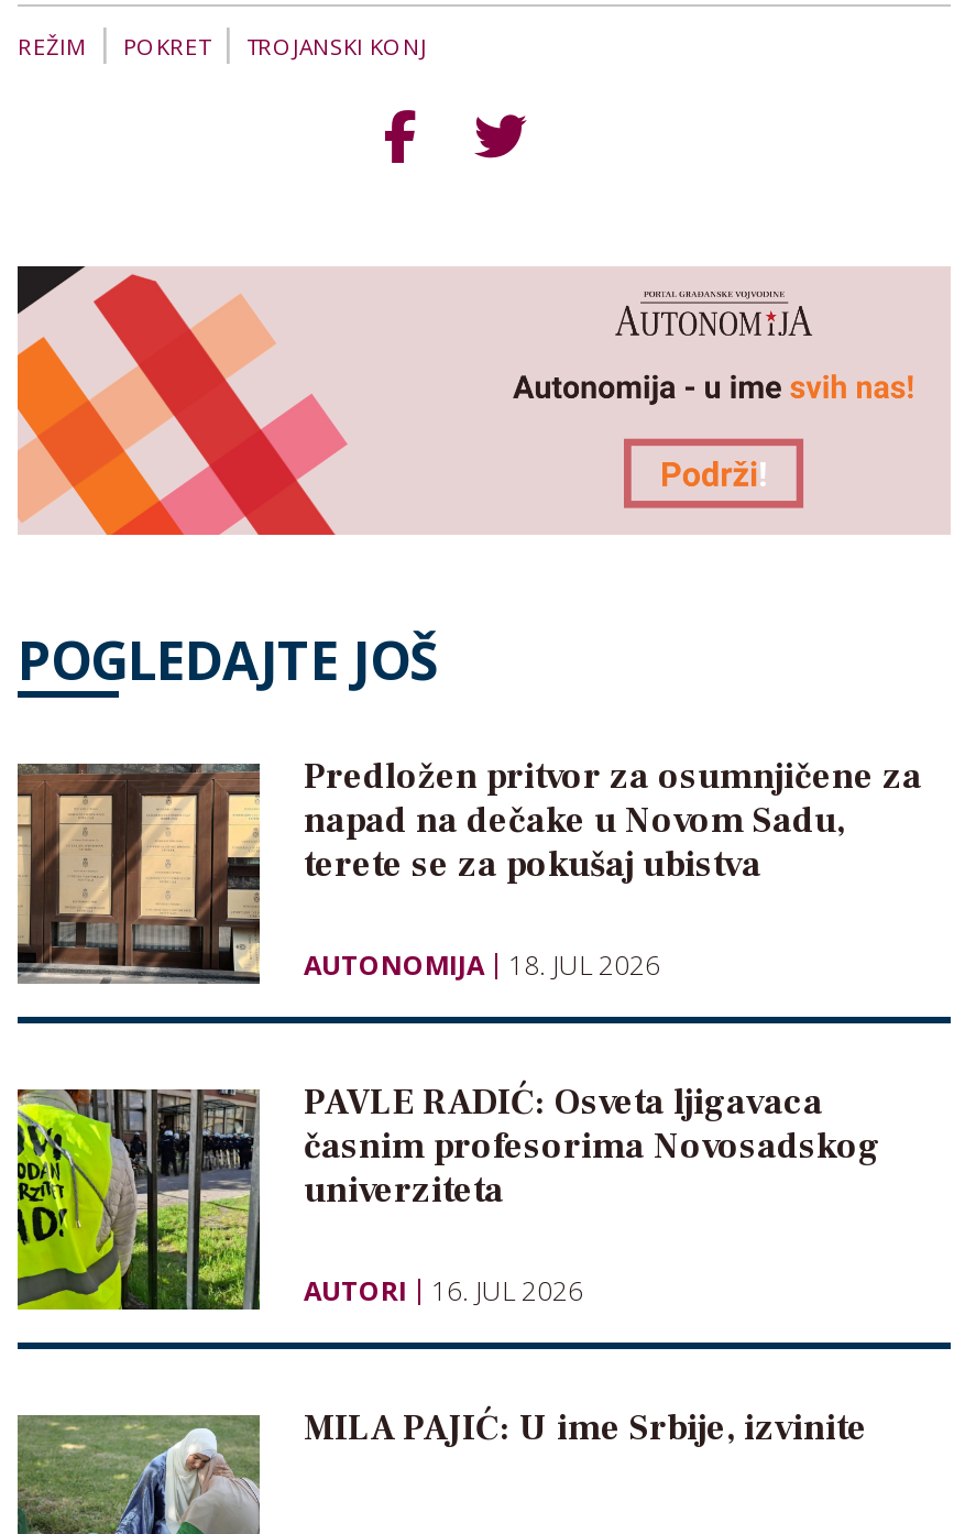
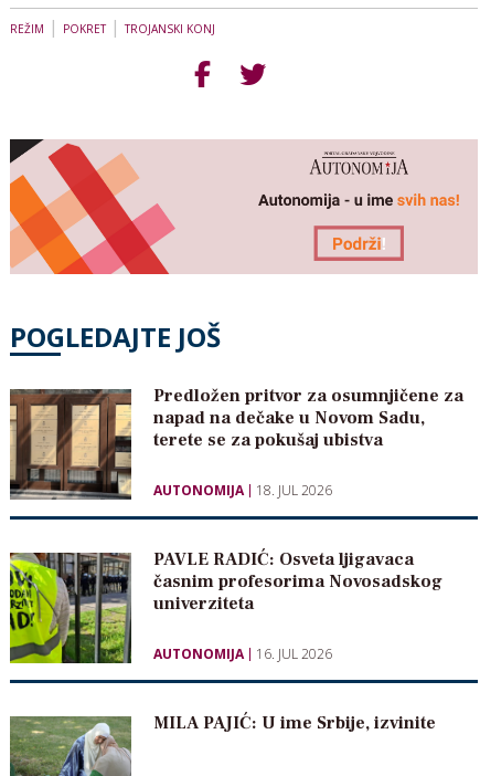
- AUTORI
+ AUTONOMIJA
